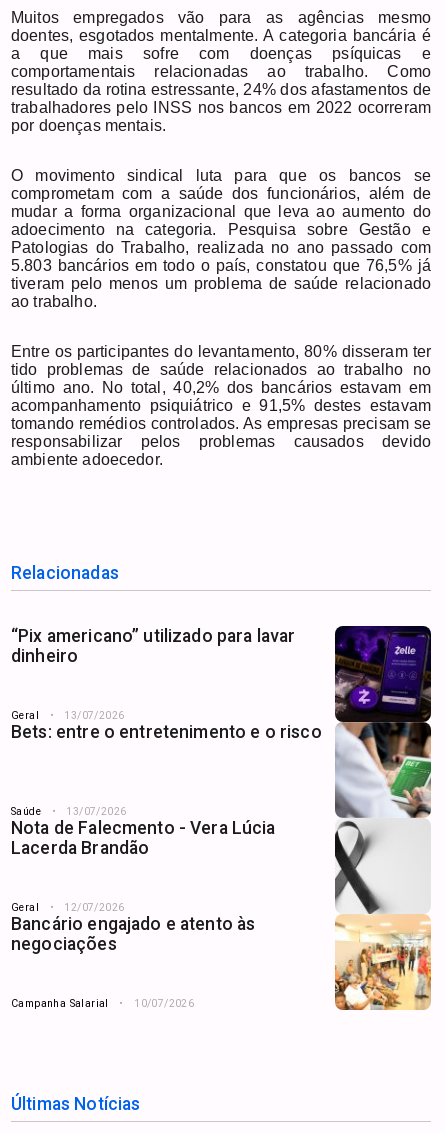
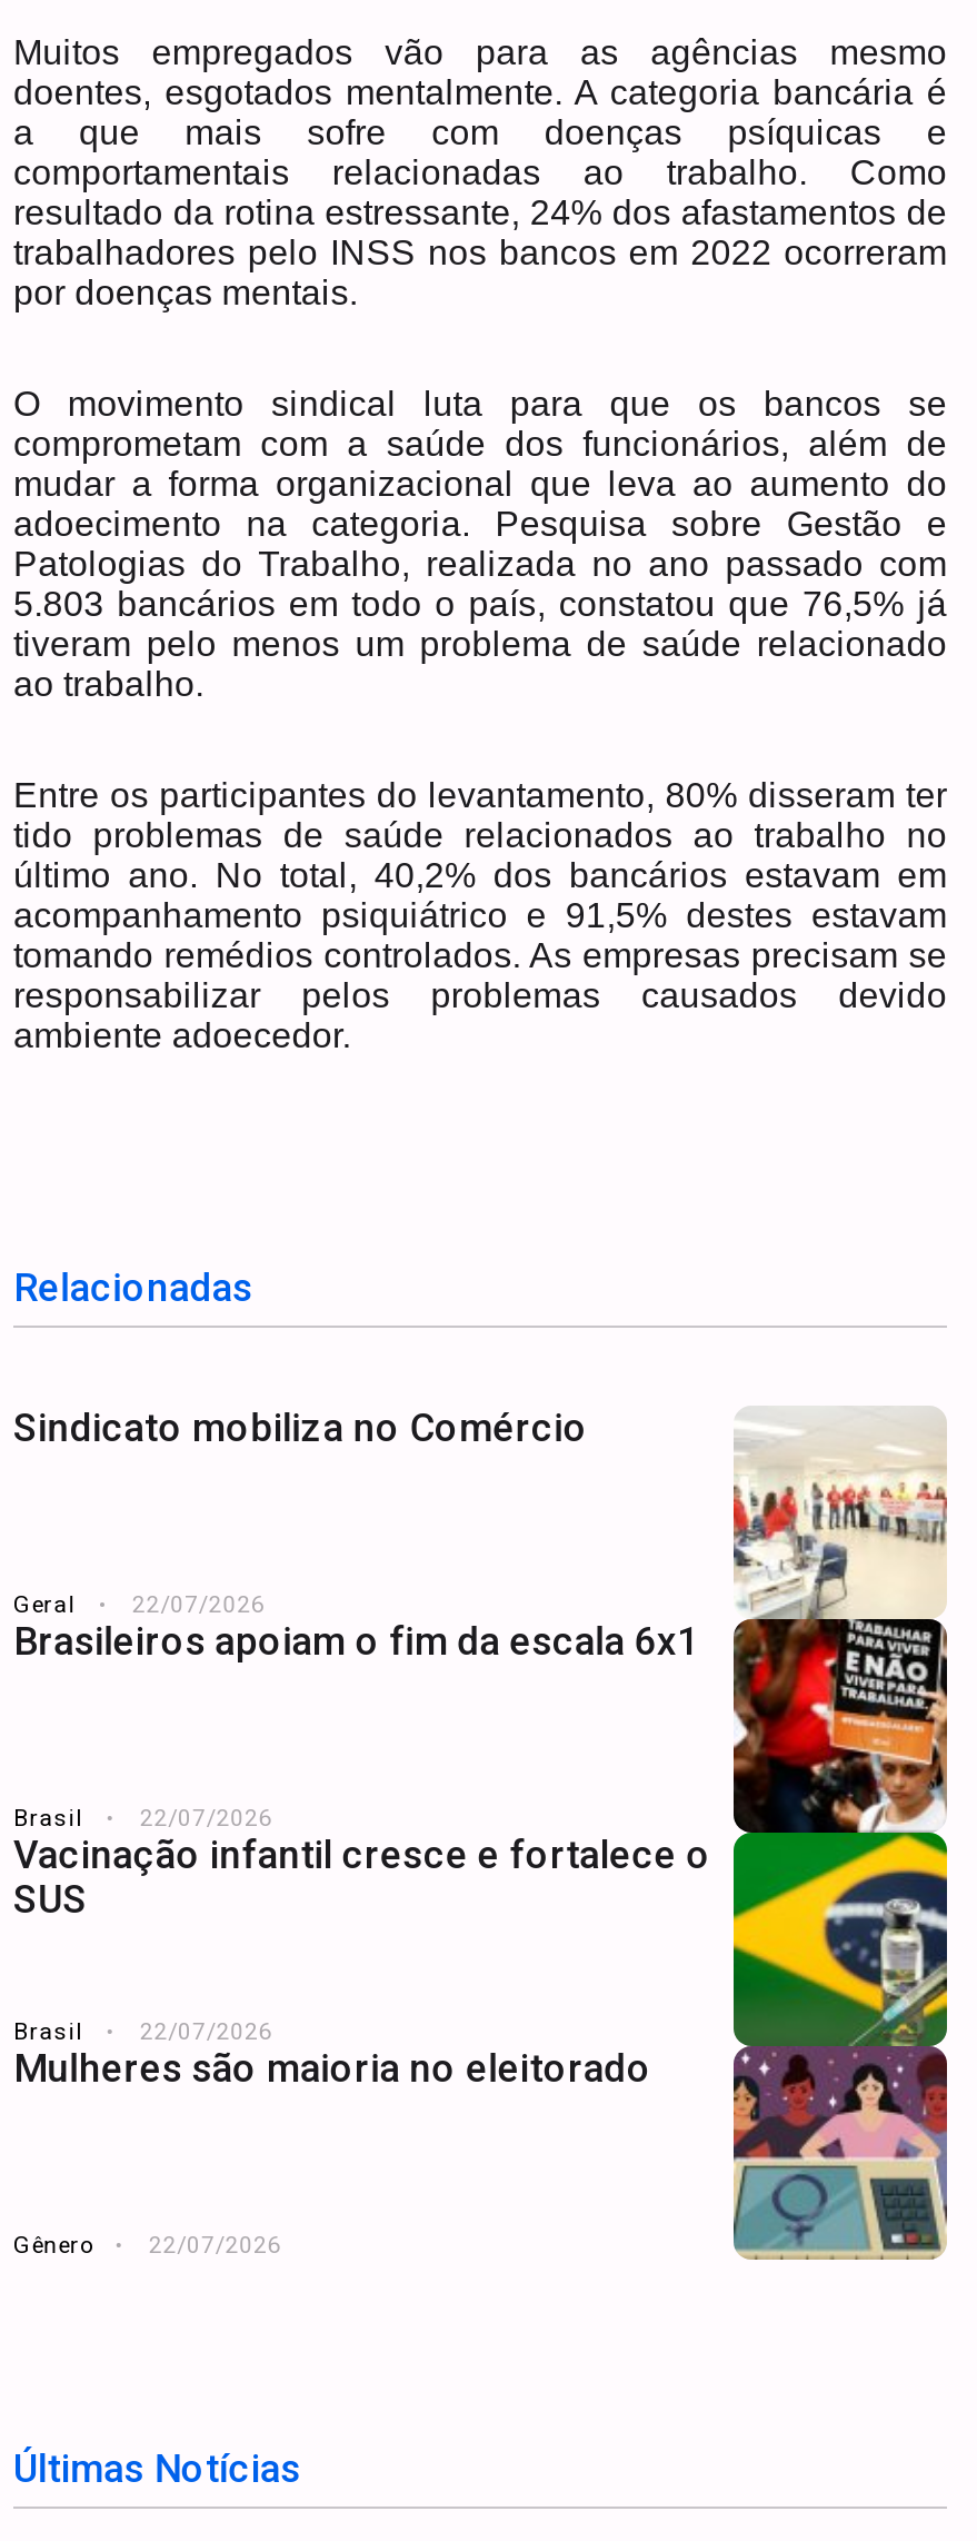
- “Pix americano” utilizado para lavar
- dinheiro
+ Sindicato mobiliza no Comércio

- [image]
- 13/07/2026
- Bets: entre o entretenimento e o risco
+ [image]
+ 22/07/2026
+ Brasileiros apoiam o fim da escala 6x1

- Saúde
- 13/07/2026
- Nota de Falecmento - Vera Lúcia
- Lacerda Brandão
+ Brasil
+ 22/07/2026
+ Vacinação infantil cresce e fortalece o
+ SUS

- Geral
- 12/07/2026
- Bancário engajado e atento às
- negociações
+ Brasil
+ 22/07/2026
+ Mulheres são maioria no eleitorado

- Campanha Salarial
- 10/07/2026
+ Gênero
+ 22/07/2026
